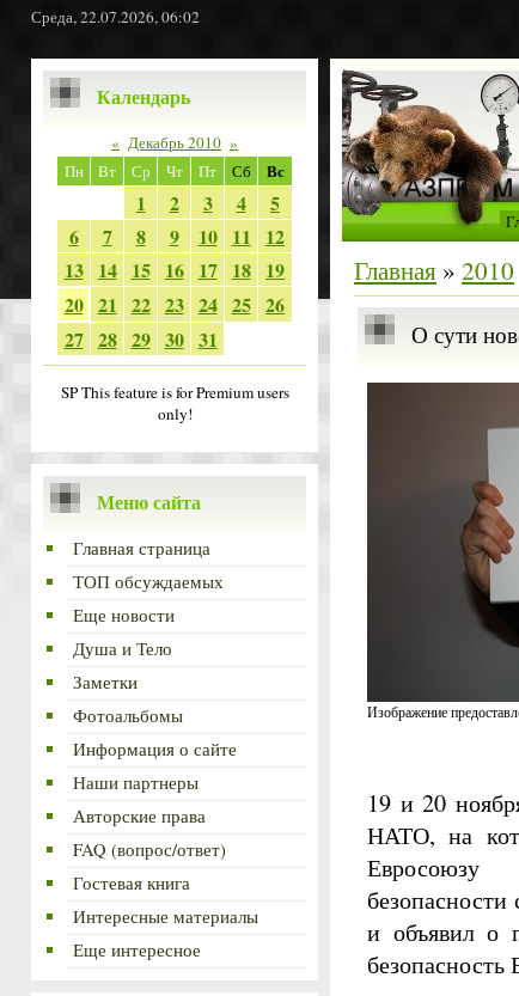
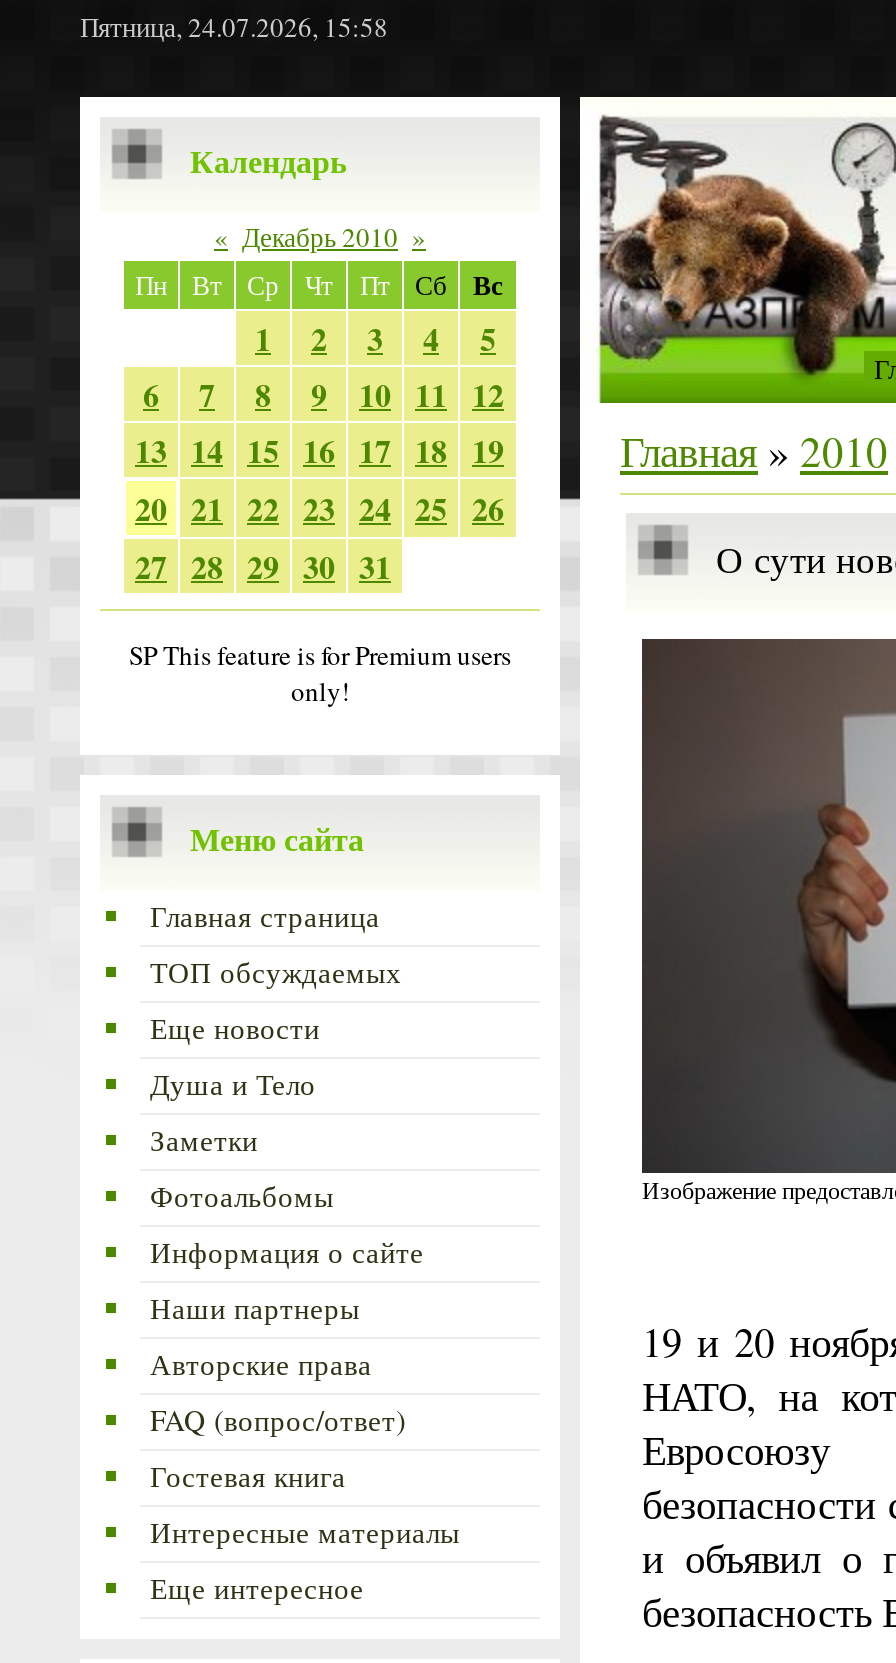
- Среда, 22.07.2026, 06:02
+ Пятница, 24.07.2026, 15:58
